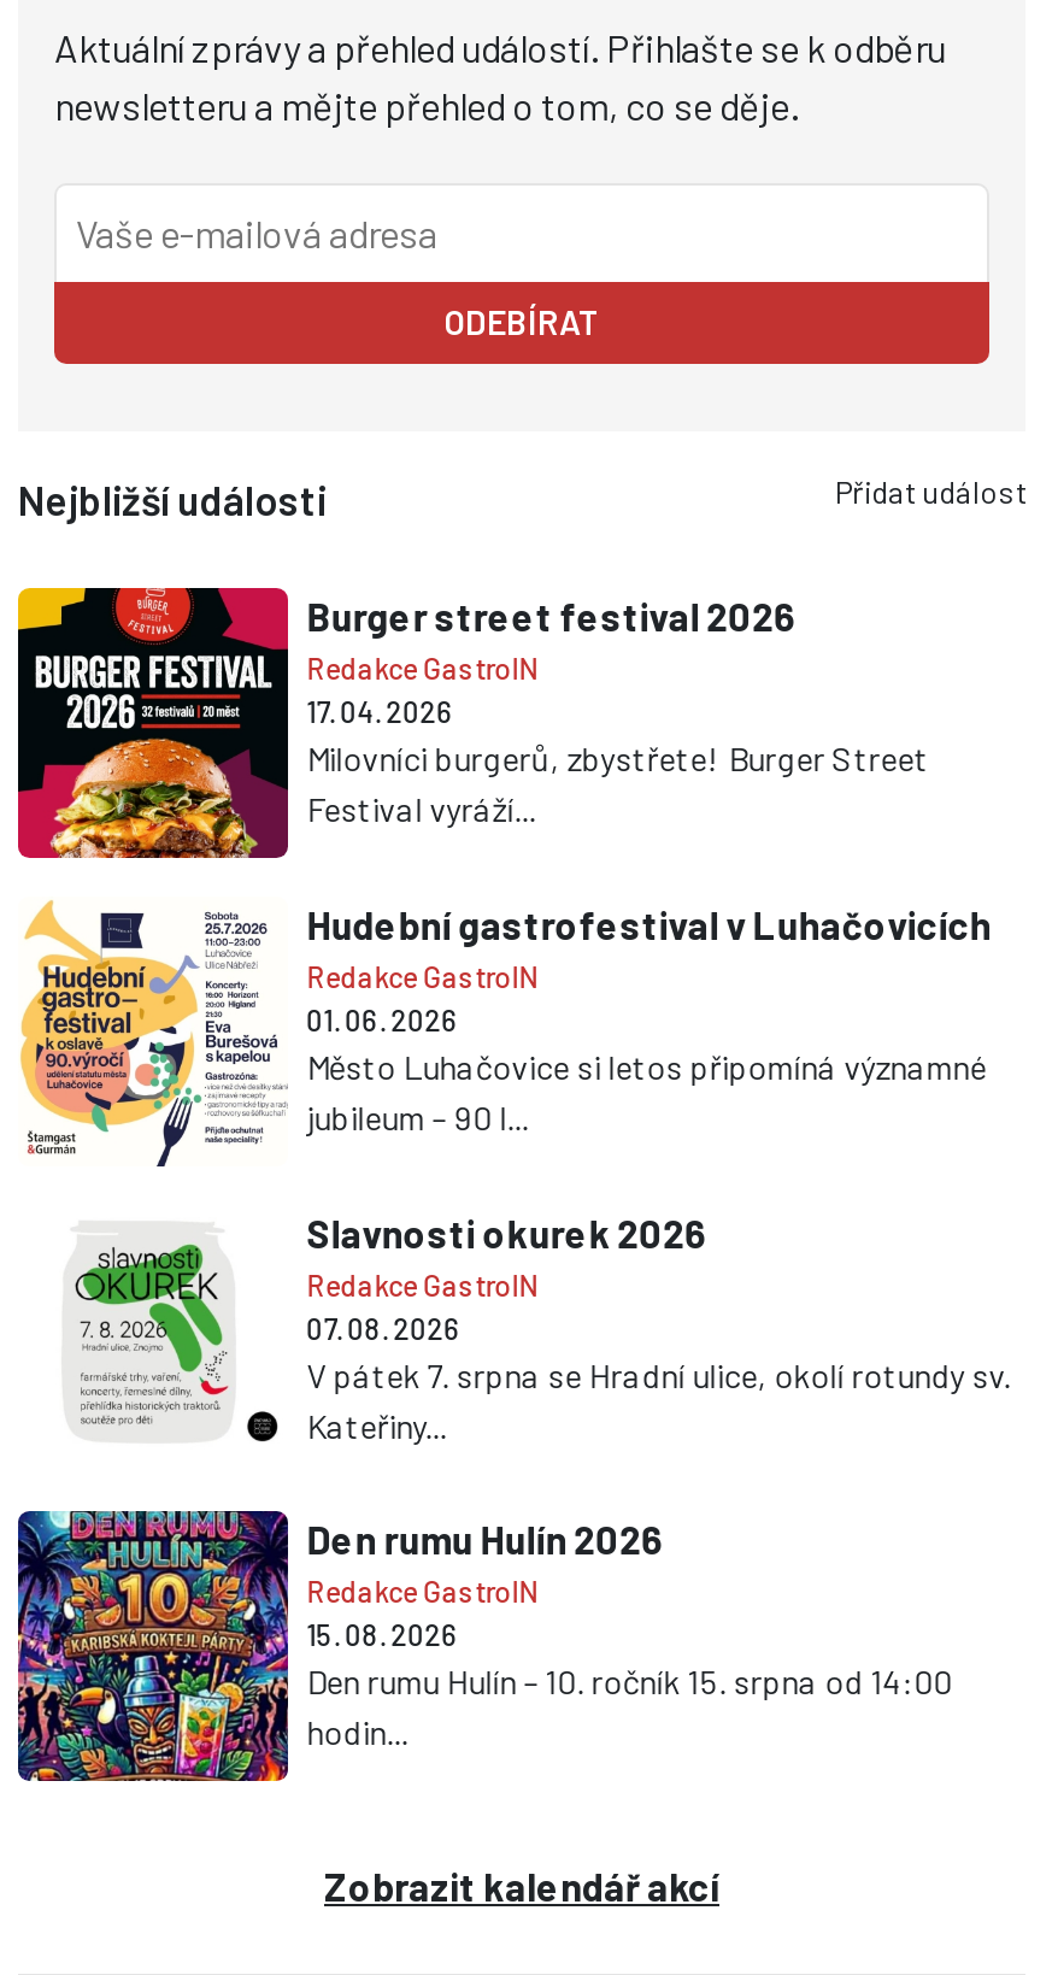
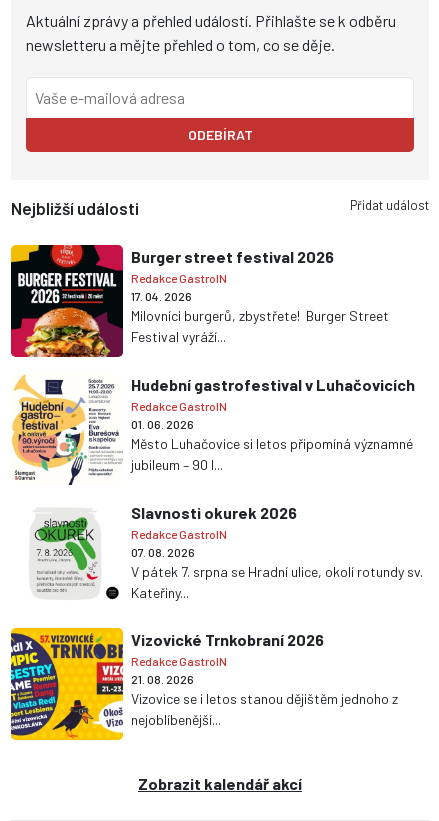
- [image]
- Den rumu Hulín 2026
+ [image]
+ Vizovické Trnkobraní 2026

- 15. 08. 2026
- Den rumu Hulín – 10. ročník 15. srpna od 14:00
- hodin...
+ 21. 08. 2026
+ Vizovice se i letos stanou dějištěm jednoho z
+ nejoblíbenější...
